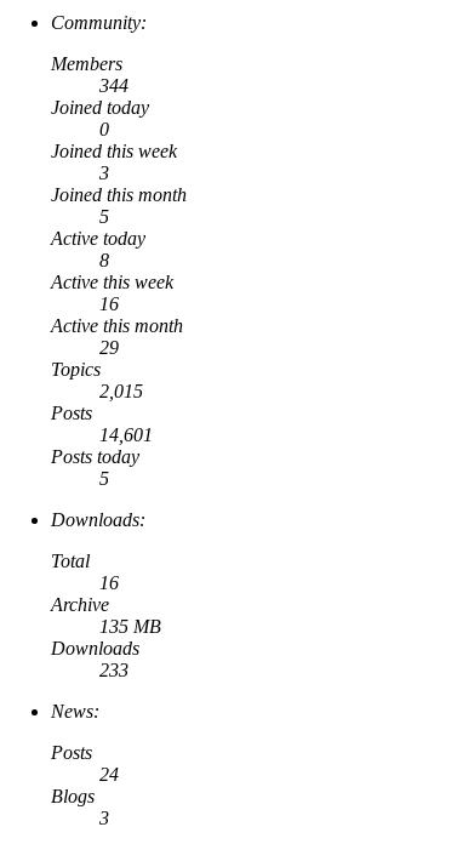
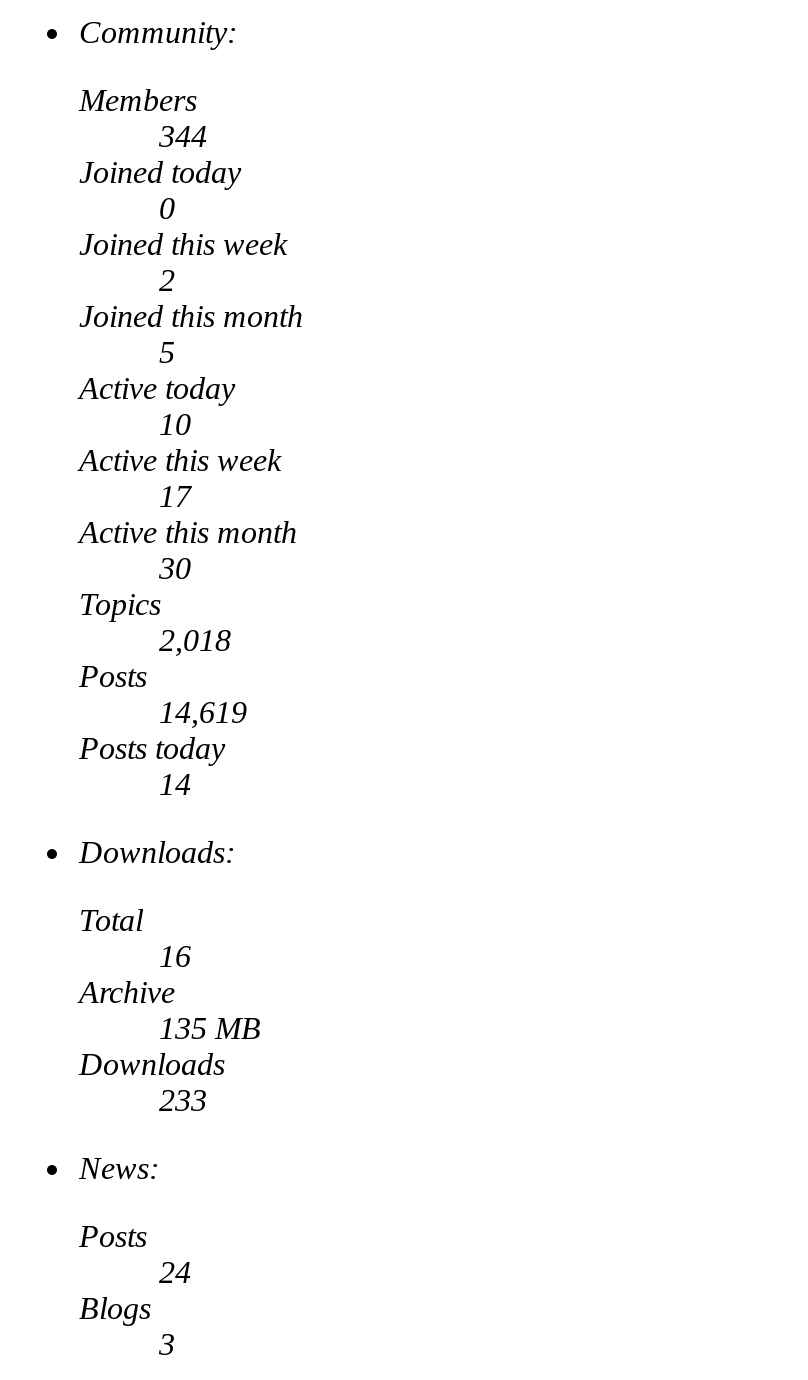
- 3
+ 2

- 8
+ 10

- 16
+ 17

- 29
+ 30

- 2,015
+ 2,018

- 14,601
+ 14,619

- 5
+ 14
